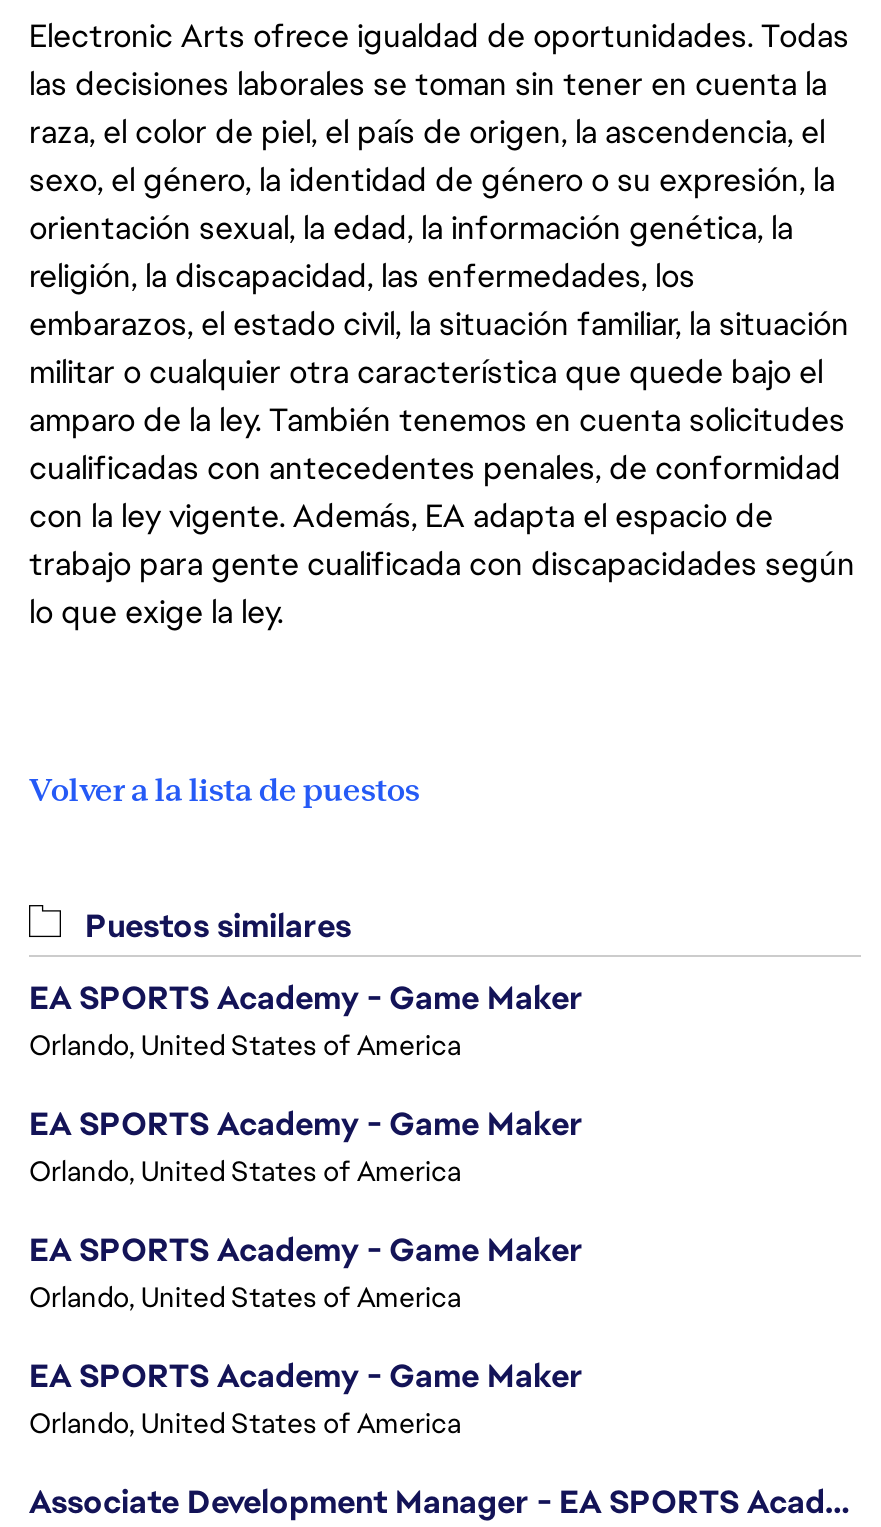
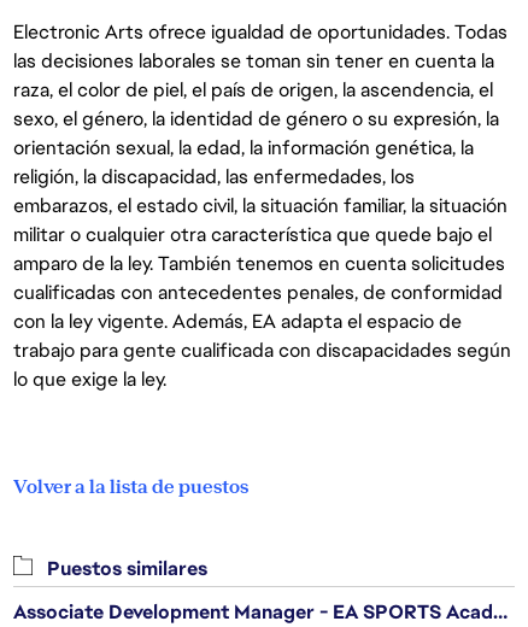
- EA SPORTS Academy - Game Maker
- Orlando, United States of America
- EA SPORTS Academy - Game Maker
- Orlando, United States of America
- EA SPORTS Academy - Game Maker
- Orlando, United States of America
- EA SPORTS Academy - Game Maker
- Orlando, United States of America
